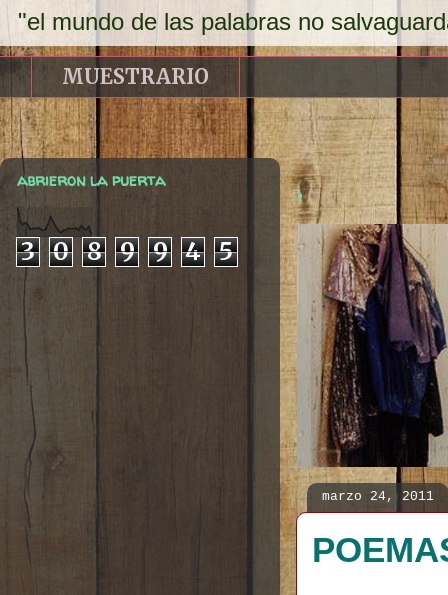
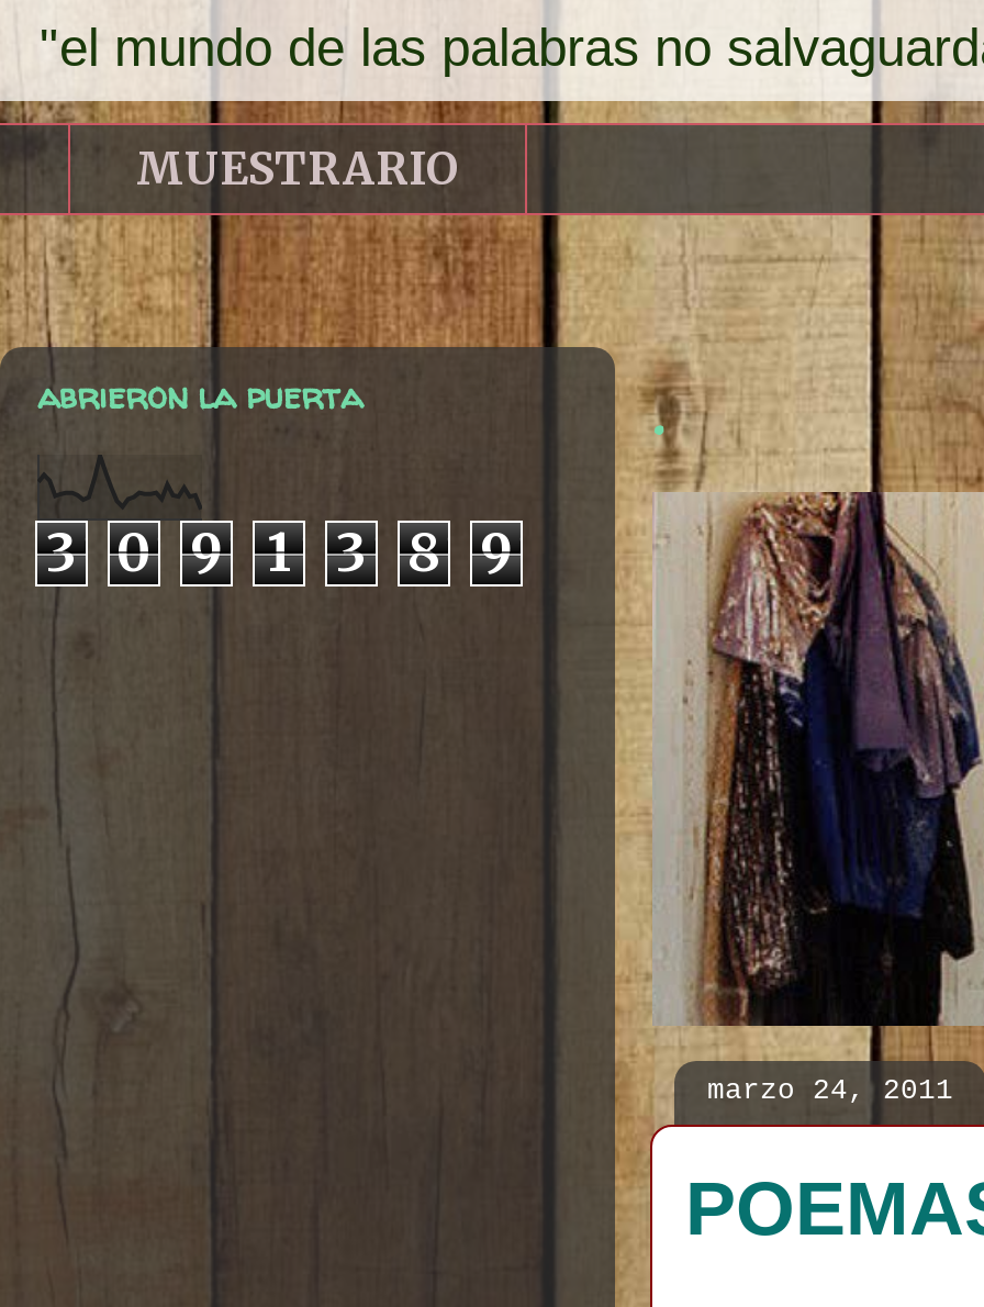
- 3 0 8 9 9 4 5
+ 3 0 9
+ 1
+ 3 8 9
